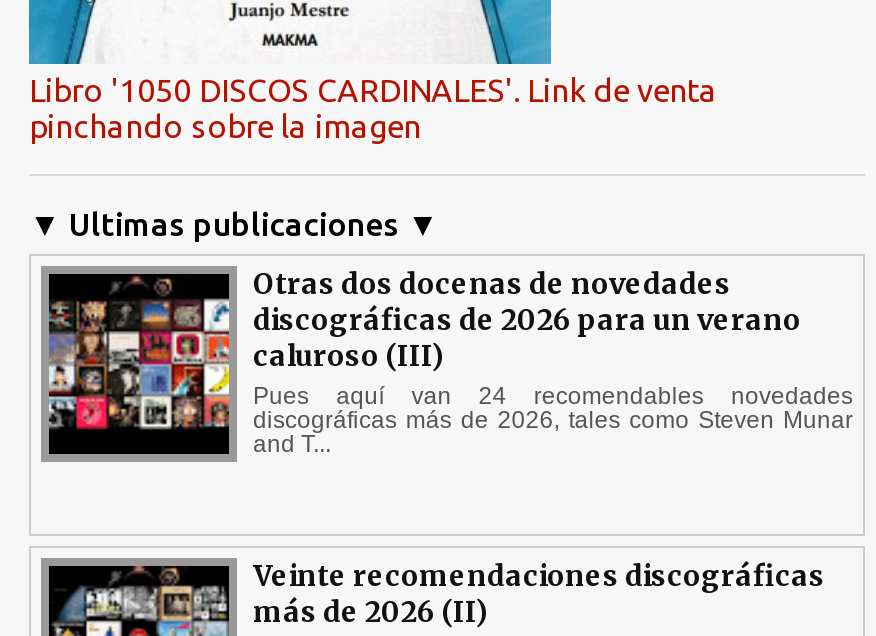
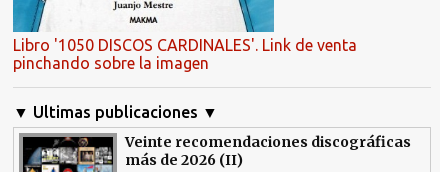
- [image]
- Otras dos docenas de novedades
- discográficas de 2026 para un verano
- caluroso (III)
- Pues aquí van 24 recomendables novedades
- discográficas más de 2026, tales como Steven Munar
- and T...
